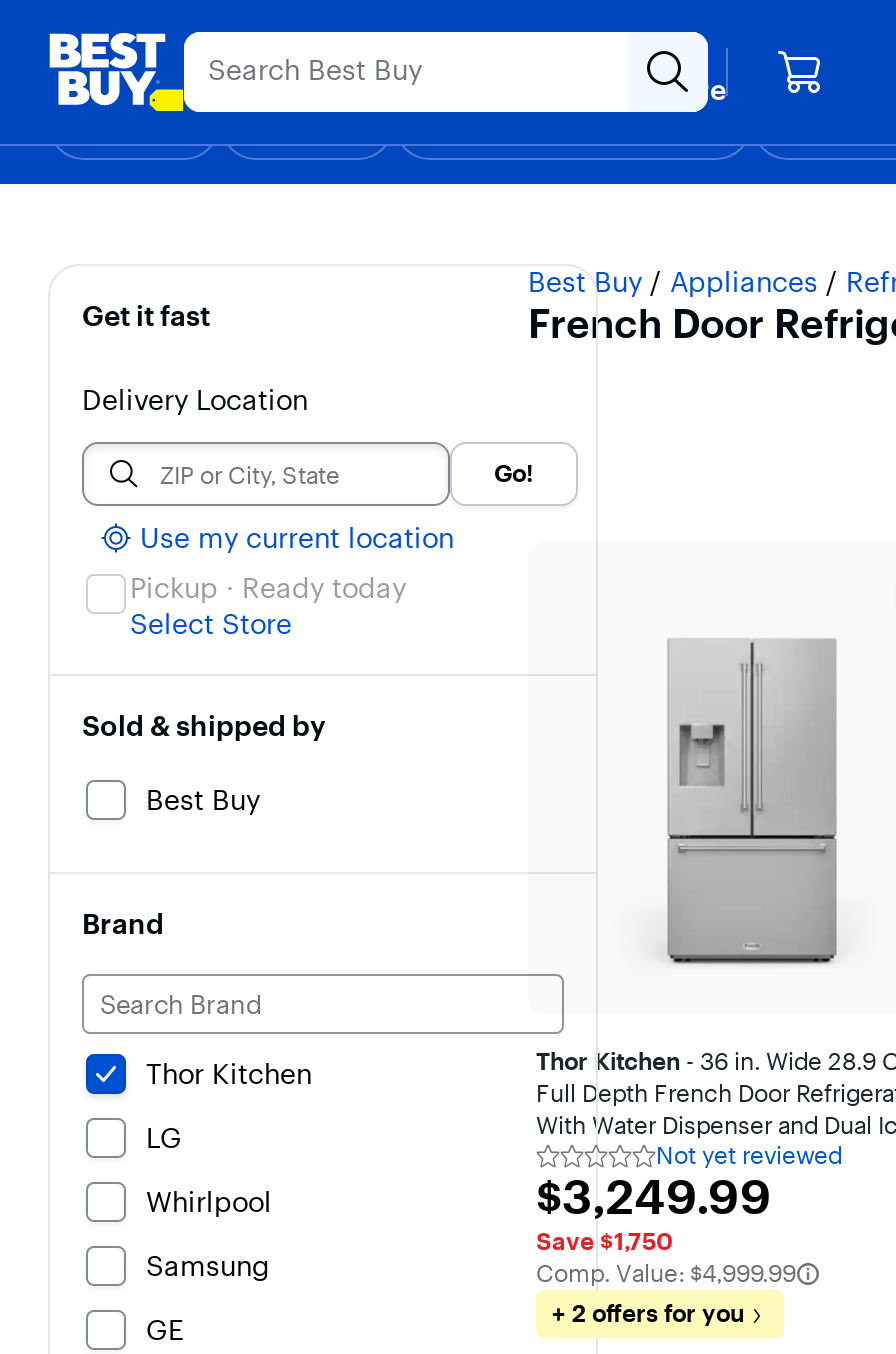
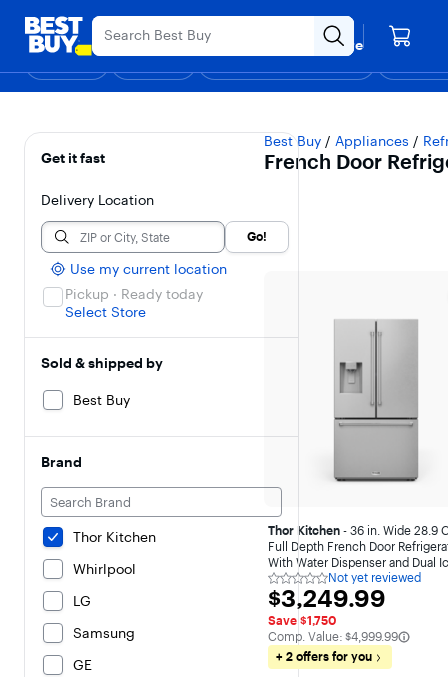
moved down: LG

moved up: Whirlpool
